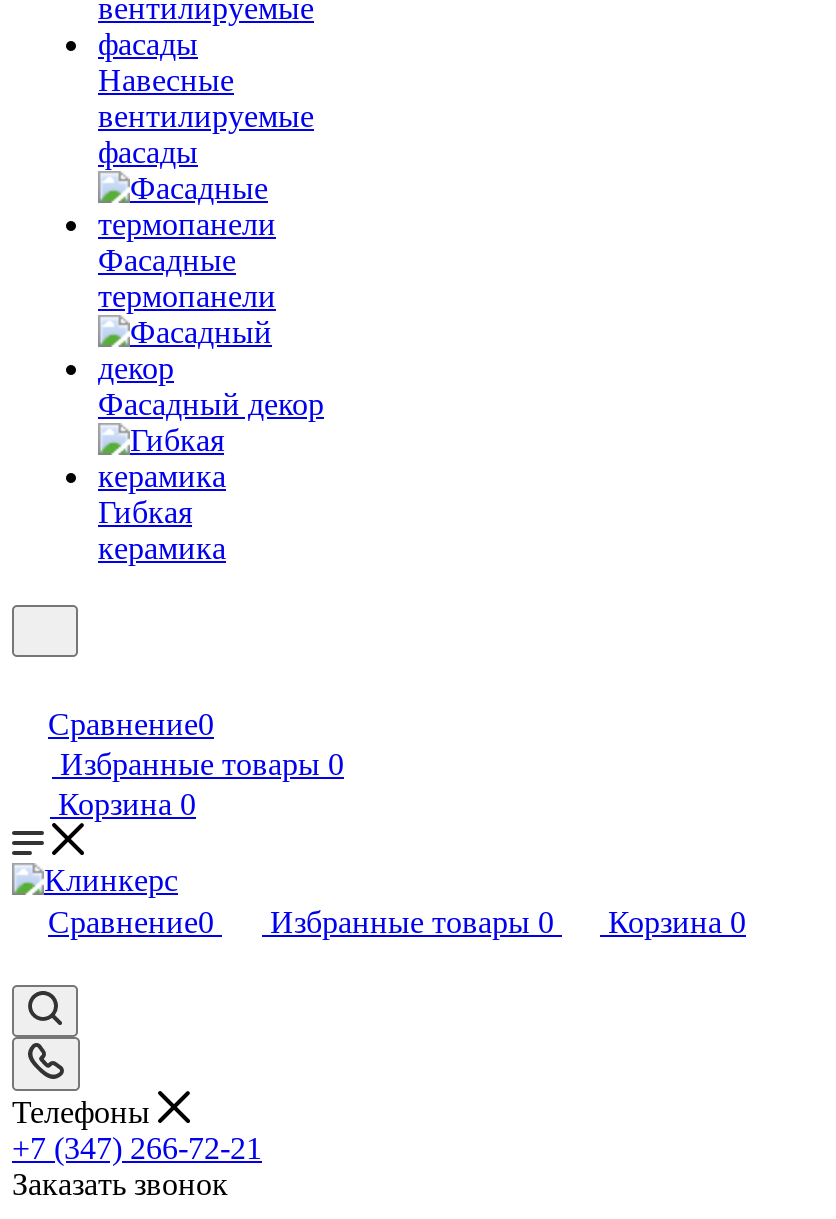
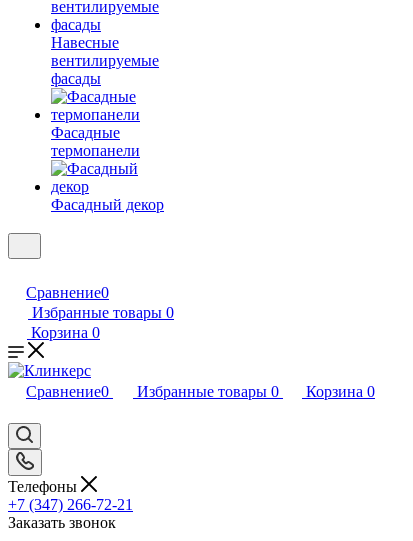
- [image]
- Гибкая
- керамика
